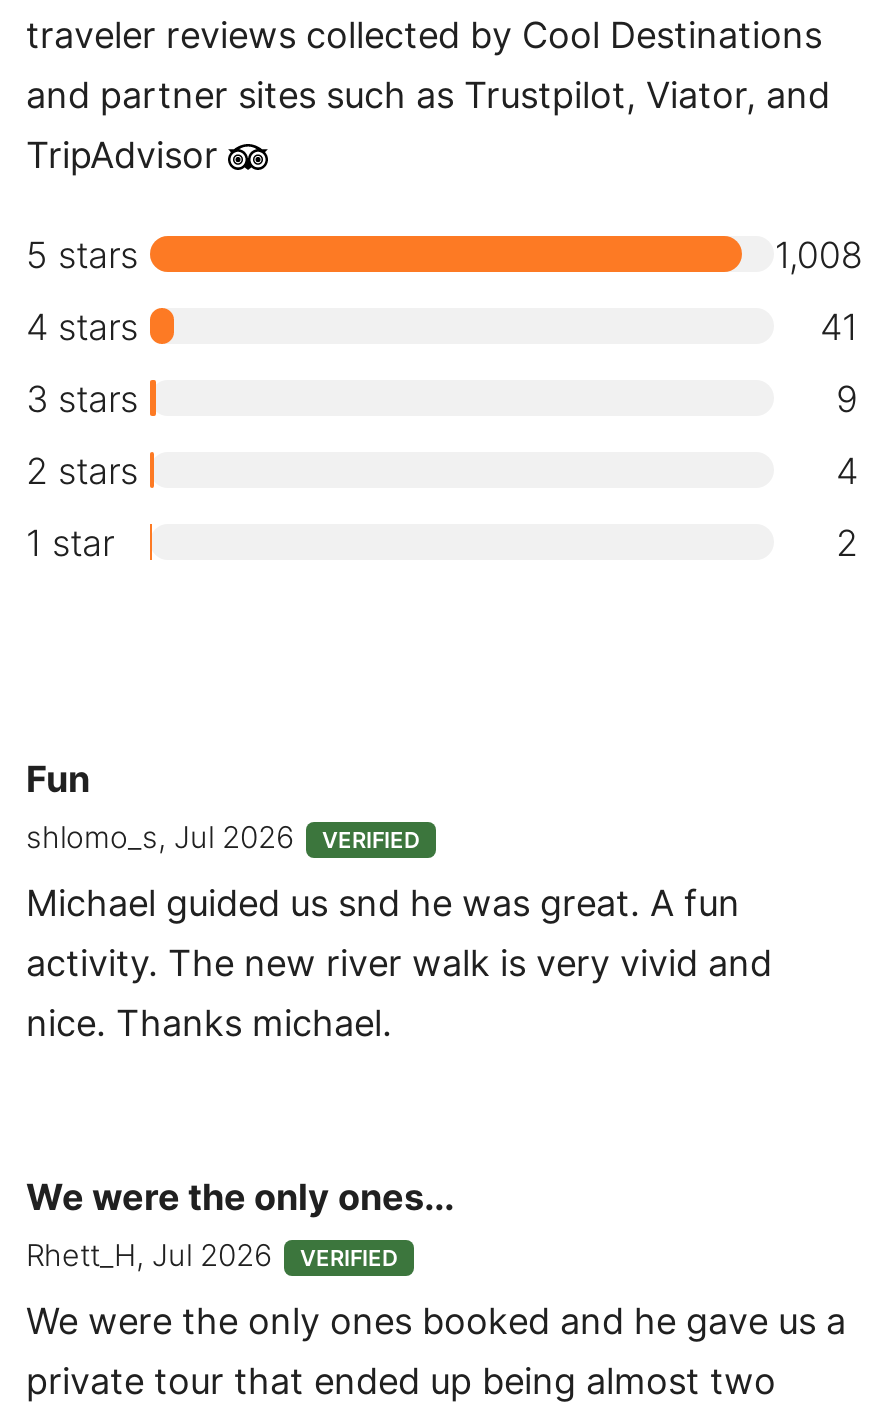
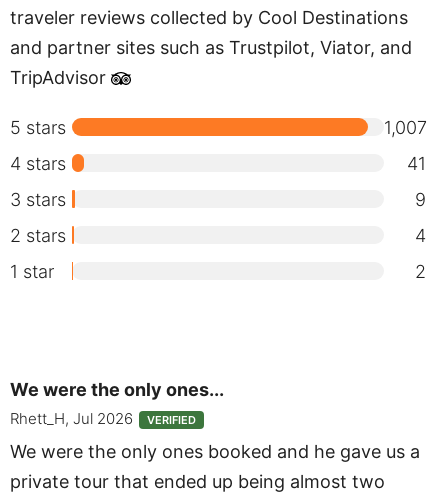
- 1,008
+ 1,007

- Fun
- shlomo_s, Jul 2026
- VERIFIED
- Michael guided us snd he was great. A fun
- activity. The new river walk is very vivid and
- nice. Thanks michael.
